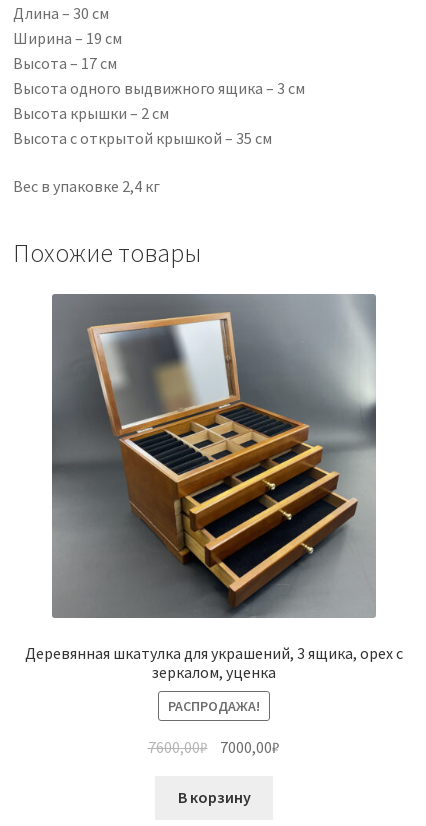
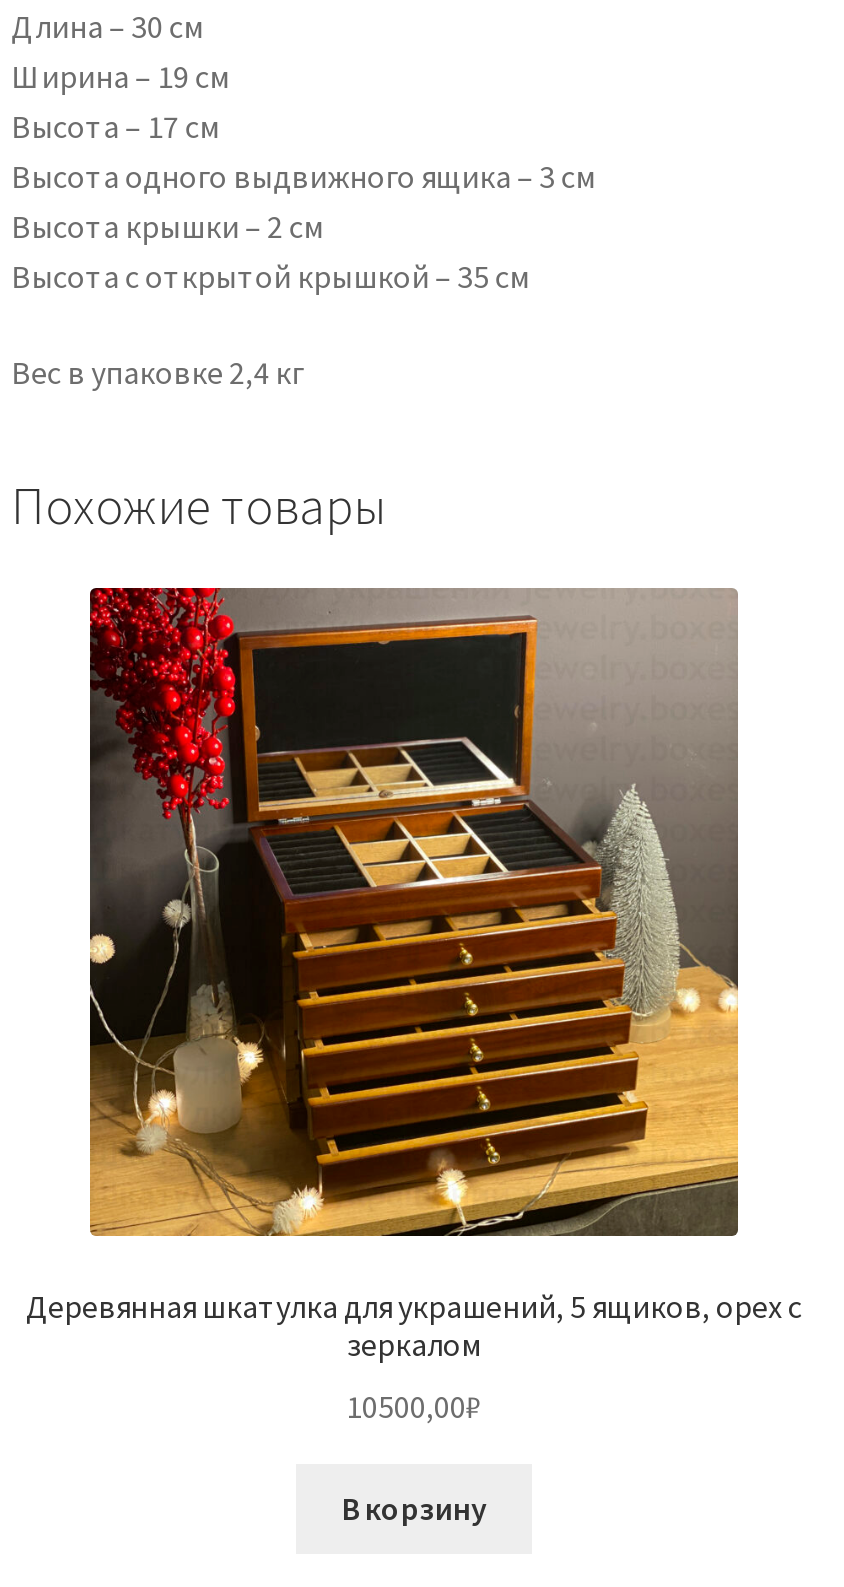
- [image]
+ [image]

- Деревянная шкатулка для украшений, 3 ящика, орех с
- зеркалом, уценка
- РАСПРОДАЖА!
- 7600,00₽
- 7000,00₽
+ Деревянная шкатулка для украшений, 5 ящиков, орех с
+ зеркалом
+ 10500,00₽
